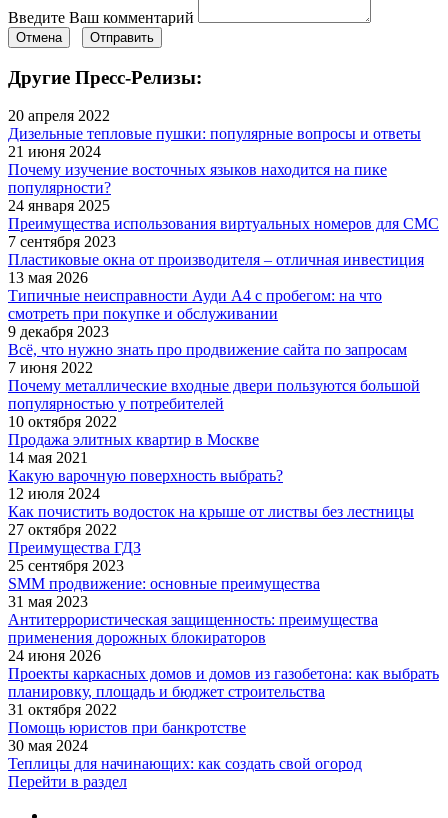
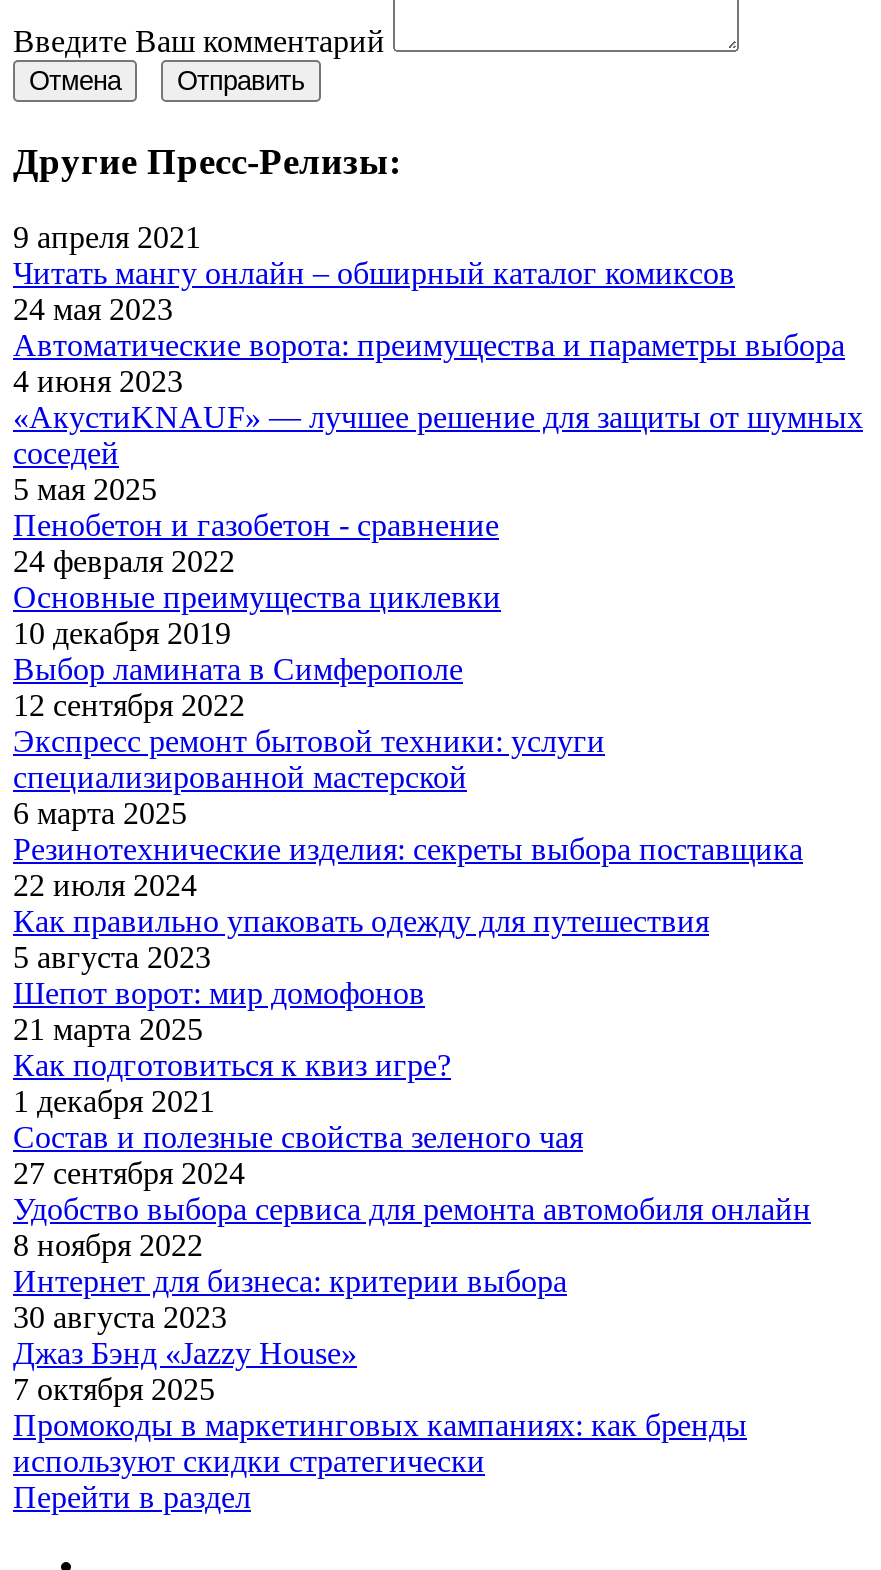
- 20 апреля 2022
- Дизельные тепловые пушки: популярные вопросы и ответы
- 21 июня 2024
- Почему изучение восточных языков находится на пике
- популярности?
- 24 января 2025
- Преимущества использования виртуальных номеров для СМС
- 7 сентября 2023
- Пластиковые окна от производителя – отличная инвестиция
- 13 мая 2026
- Типичные неисправности Ауди А4 с пробегом: на что
- смотреть при покупке и обслуживании
- 9 декабря 2023
- Всё, что нужно знать про продвижение сайта по запросам
- 7 июня 2022
- Почему металлические входные двери пользуются большой
- популярностью у потребителей
- 10 октября 2022
- Продажа элитных квартир в Москве
- 14 мая 2021
- Какую варочную поверхность выбрать?
- 12 июля 2024
- Как почистить водосток на крыше от листвы без лестницы
- 27 октября 2022
- Преимущества ГДЗ
- 25 сентября 2023
- SMM продвижение: основные преимущества
- 31 мая 2023
- Антитеррористическая защищенность: преимущества
- применения дорожных блокираторов
- 24 июня 2026
- Проекты каркасных домов и домов из газобетона: как выбрать
- планировку, площадь и бюджет строительства
- 31 октября 2022
- Помощь юристов при банкротстве
- 30 мая 2024
- Теплицы для начинающих: как создать свой огород
+ 9 апреля 2021
+ Читать мангу онлайн – обширный каталог комиксов
+ 24 мая 2023
+ Автоматические ворота: преимущества и параметры выбора
+ 4 июня 2023
+ «АкустиKNAUF» — лучшее решение для защиты от шумных
+ соседей
+ 5 мая 2025
+ Пенобетон и газобетон - сравнение
+ 24 февраля 2022
+ Основные преимущества циклевки
+ 10 декабря 2019
+ Выбор ламината в Симферополе
+ 12 сентября 2022
+ Экспресс ремонт бытовой техники: услуги
+ специализированной мастерской
+ 6 марта 2025
+ Резинотехнические изделия: секреты выбора поставщика
+ 22 июля 2024
+ Как правильно упаковать одежду для путешествия
+ 5 августа 2023
+ Шепот ворот: мир домофонов
+ 21 марта 2025
+ Как подготовиться к квиз игре?
+ 1 декабря 2021
+ Состав и полезные свойства зеленого чая
+ 27 сентября 2024
+ Удобство выбора сервиса для ремонта автомобиля онлайн
+ 8 ноября 2022
+ Интернет для бизнеса: критерии выбора
+ 30 августа 2023
+ Джаз Бэнд «Jazzy House»
+ 7 октября 2025
+ Промокоды в маркетинговых кампаниях: как бренды
+ используют скидки стратегически
